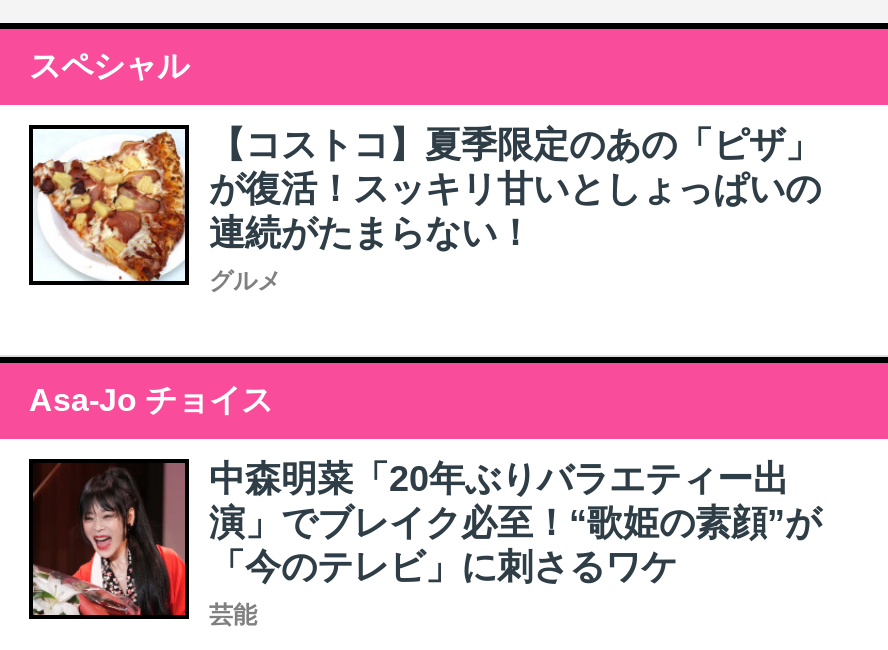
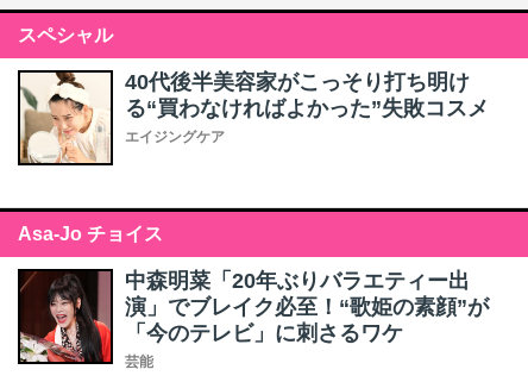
- [image]
- 【コストコ】夏季限定のあの「ピザ」
- が復活！スッキリ甘いとしょっぱいの
- 連続がたまらない！
- グルメ
+ [image]
+ 40代後半美容家がこっそり打ち明け
+ る“買わなければよかった”失敗コスメ
+ エイジングケア
